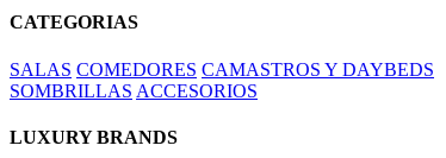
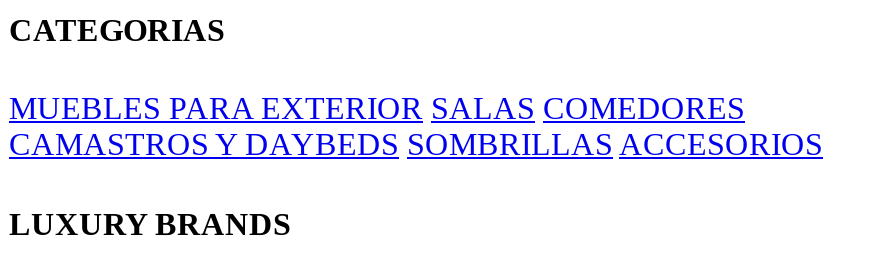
- SALAS COMEDORES CAMASTROS Y DAYBEDS
- SOMBRILLAS ACCESORIOS
+ MUEBLES PARA EXTERIOR SALAS COMEDORES
+ CAMASTROS Y DAYBEDS SOMBRILLAS ACCESORIOS
